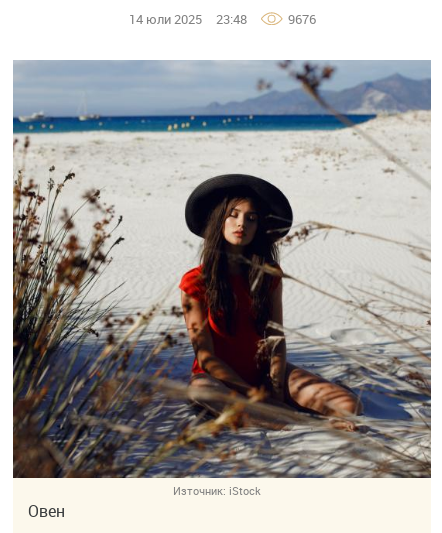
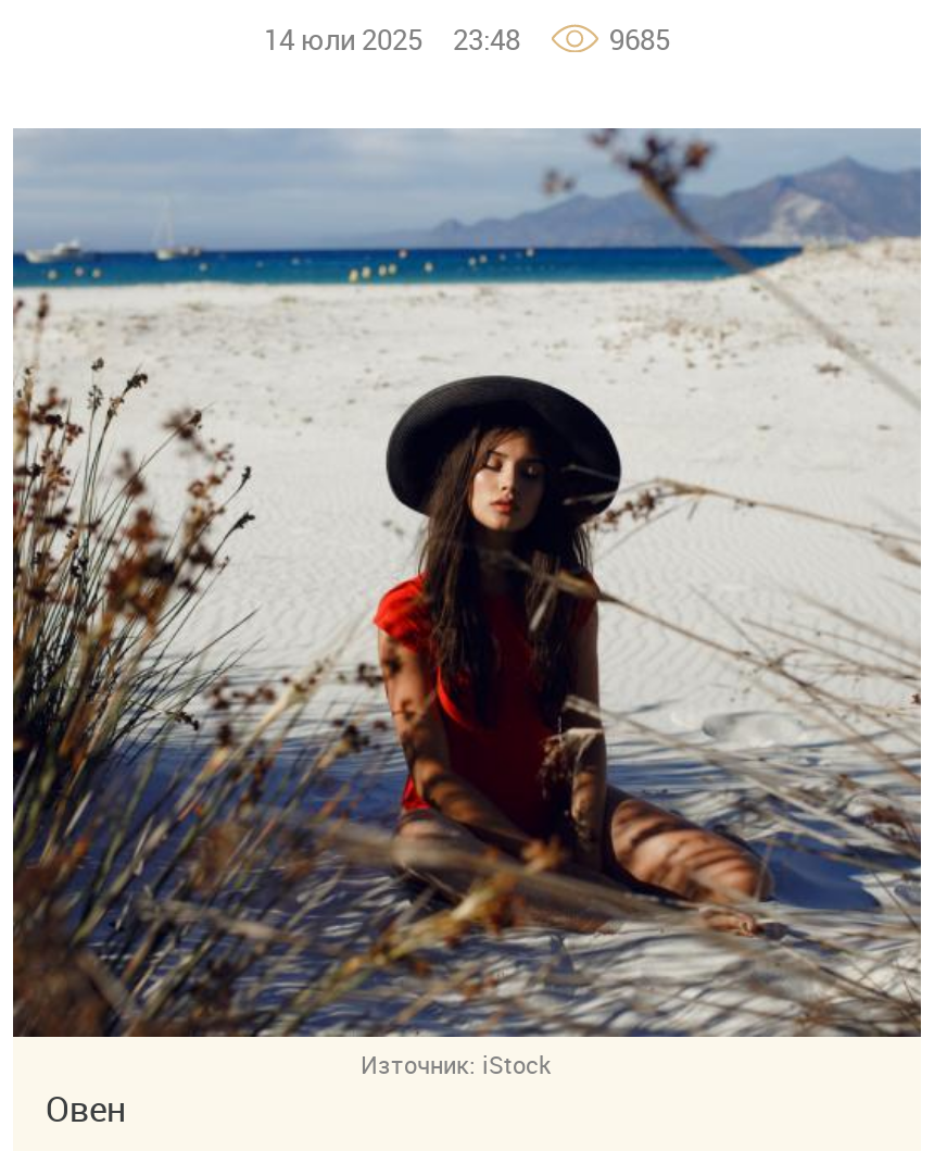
- 9676
+ 9685
